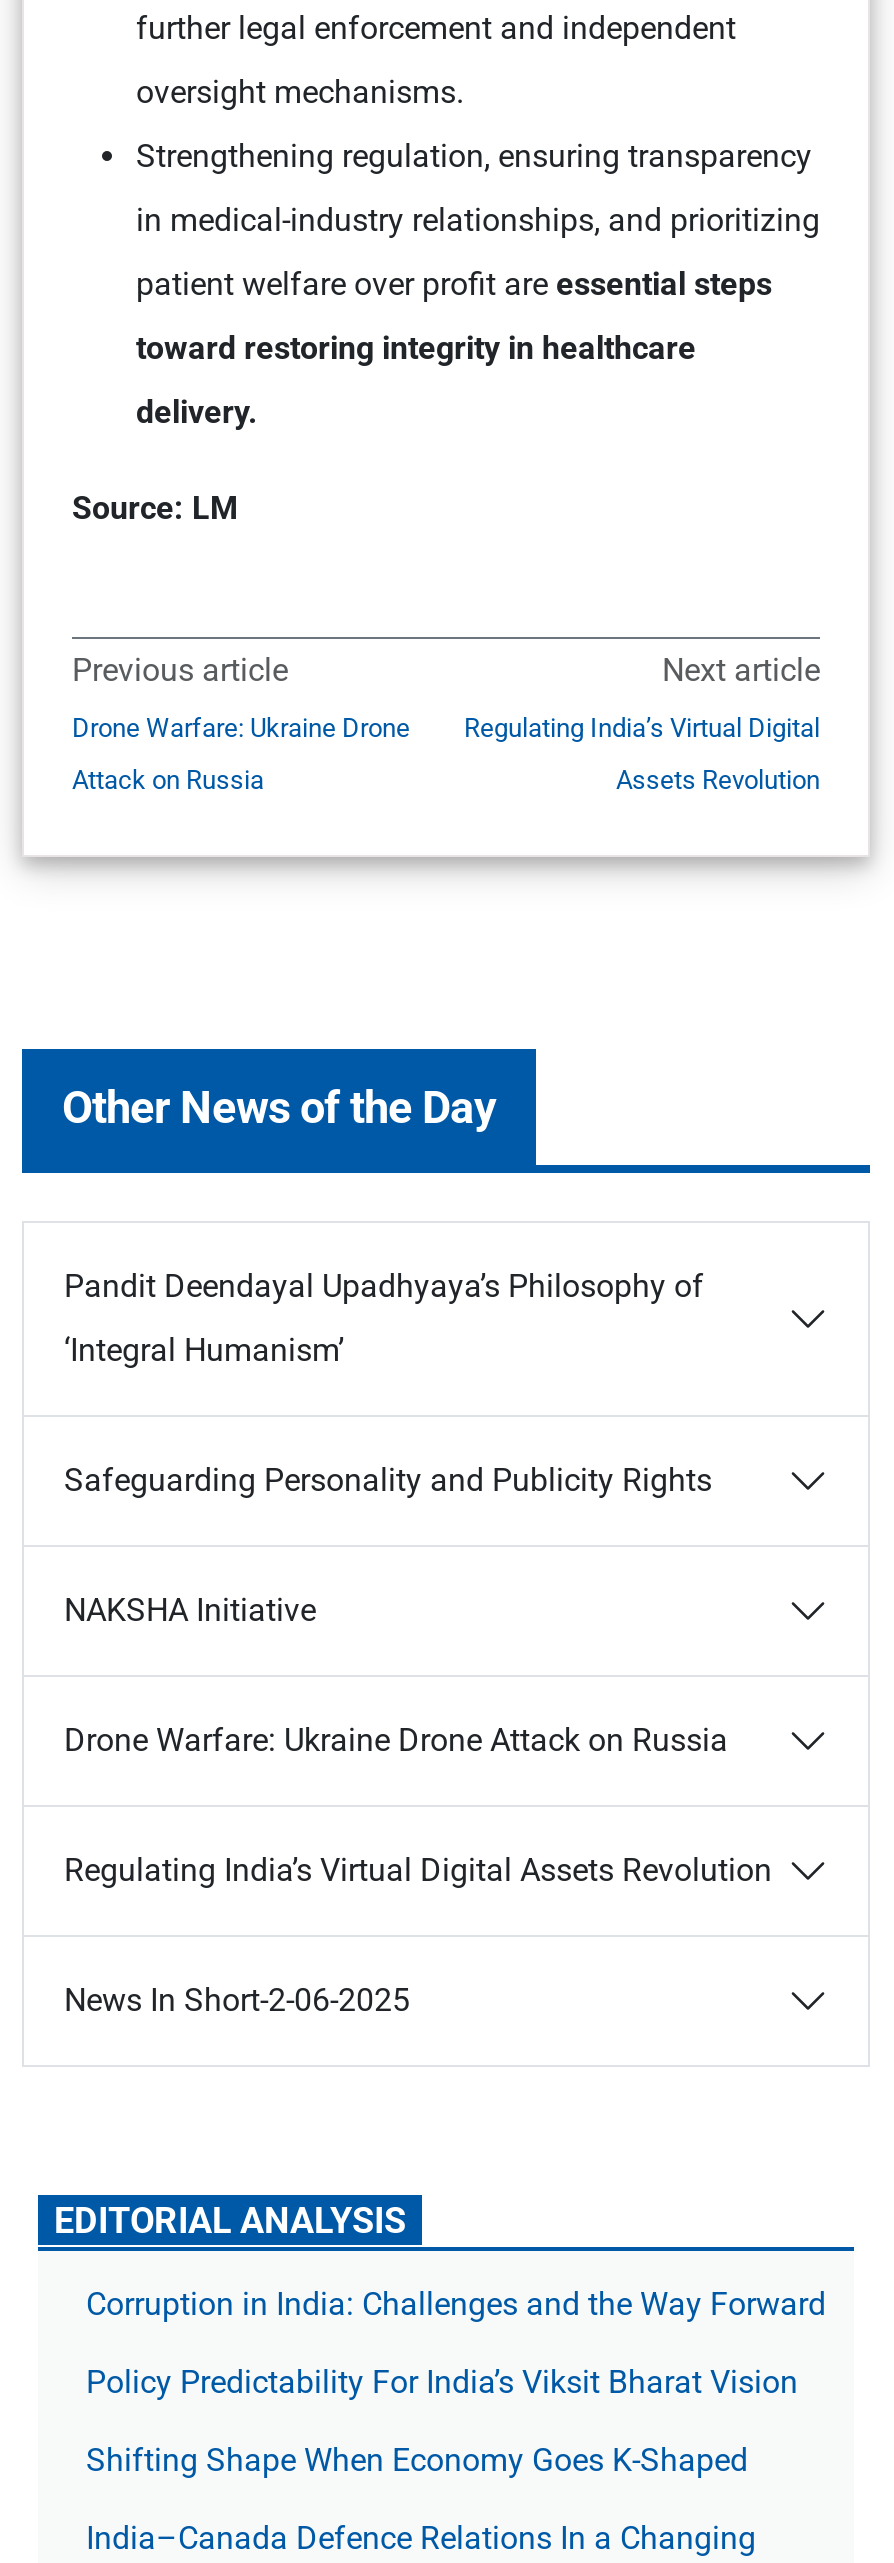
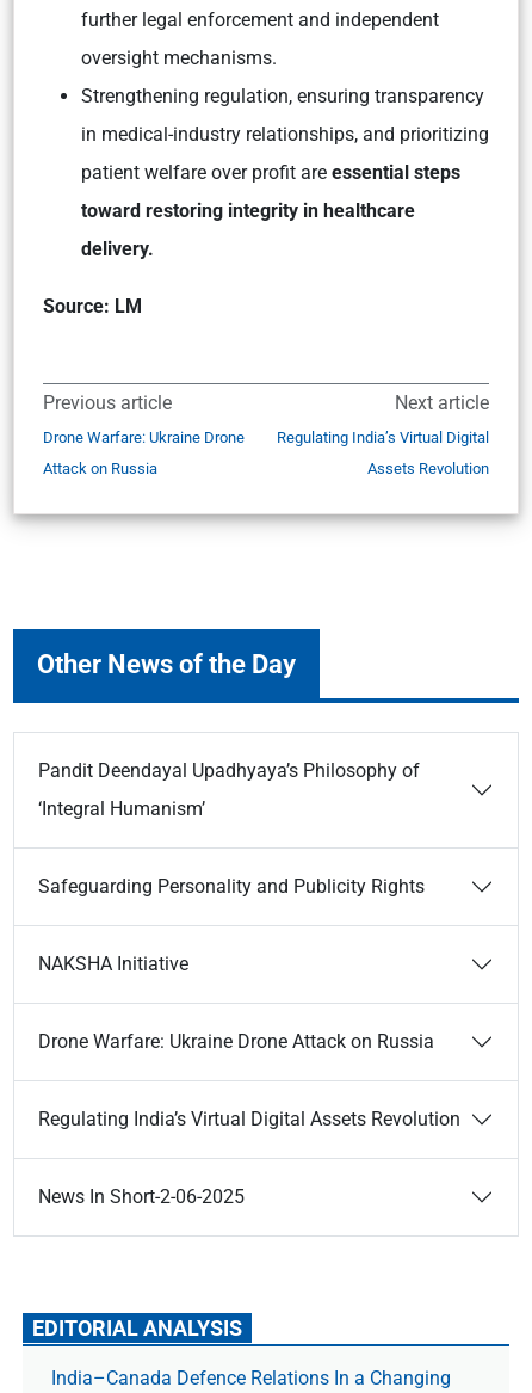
- Corruption in India: Challenges and the Way Forward
- Policy Predictability For India’s Viksit Bharat Vision
- Shifting Shape When Economy Goes K-Shaped
